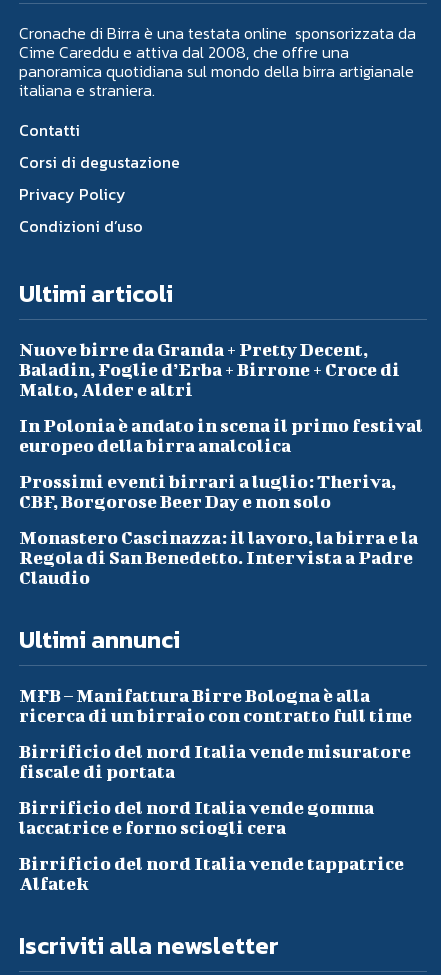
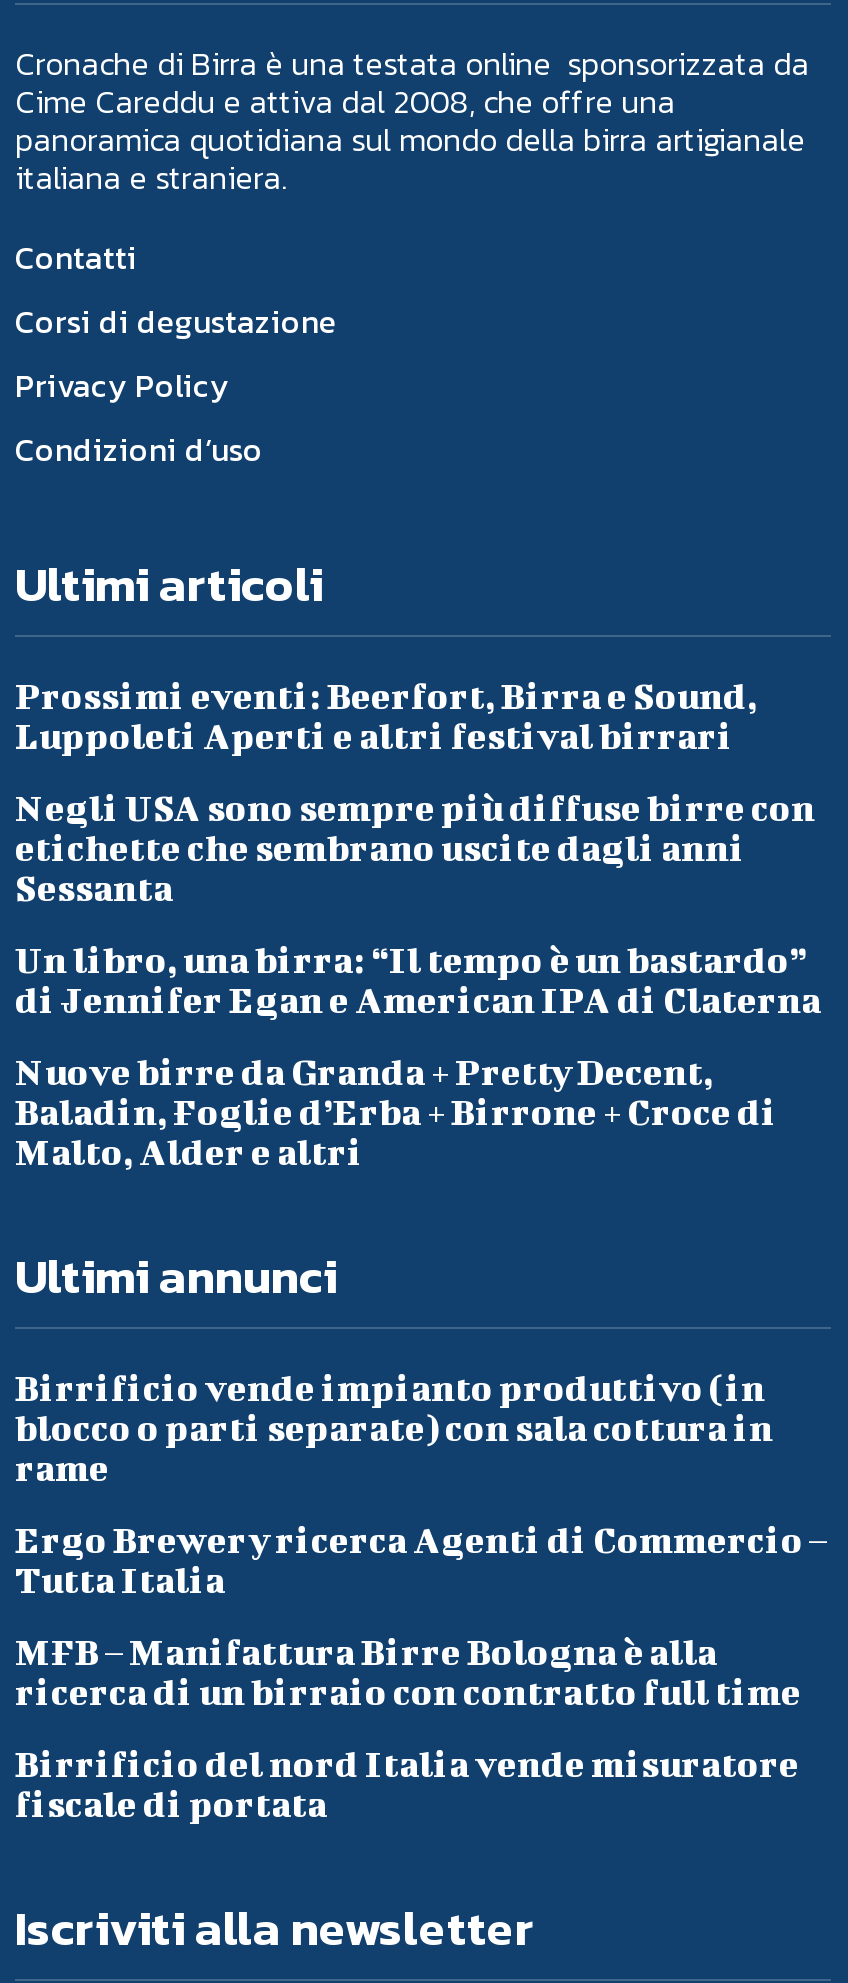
+ Prossimi eventi: Beerfort, Birra e Sound,
+ Luppoleti Aperti e altri festival birrari
+ Negli USA sono sempre più diffuse birre con
+ etichette che sembrano uscite dagli anni
+ Sessanta
+ Un libro, una birra: “Il tempo è un bastardo”
+ di Jennifer Egan e American IPA di Claterna

moved down: Nuove birre da Granda + Pretty Decent, | Baladin, Foglie d’Erba + Birrone + Croce di | Malto, Alder e altri

- In Polonia è andato in scena il primo festival
- europeo della birra analcolica
- Prossimi eventi birrari a luglio: Theriva,
- CBF, Borgorose Beer Day e non solo
- Monastero Cascinazza: il lavoro, la birra e la
- Regola di San Benedetto. Intervista a Padre
- Claudio

+ Birrificio vende impianto produttivo (in
+ blocco o parti separate) con sala cottura in
+ rame
+ Ergo Brewery ricerca Agenti di Commercio –
+ Tutta Italia

moved down: MFB – Manifattura Birre Bologna è alla | ricerca di un birraio con contratto full time | Birrificio del nord Italia vende misuratore | fiscale di portata

- Birrificio del nord Italia vende gomma
- laccatrice e forno sciogli cera
- Birrificio del nord Italia vende tappatrice
- Alfatek
